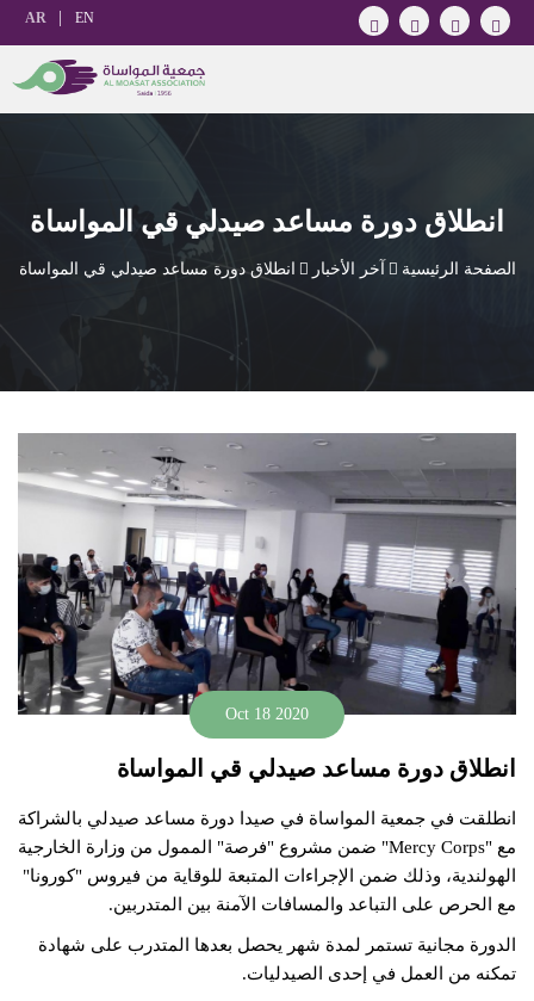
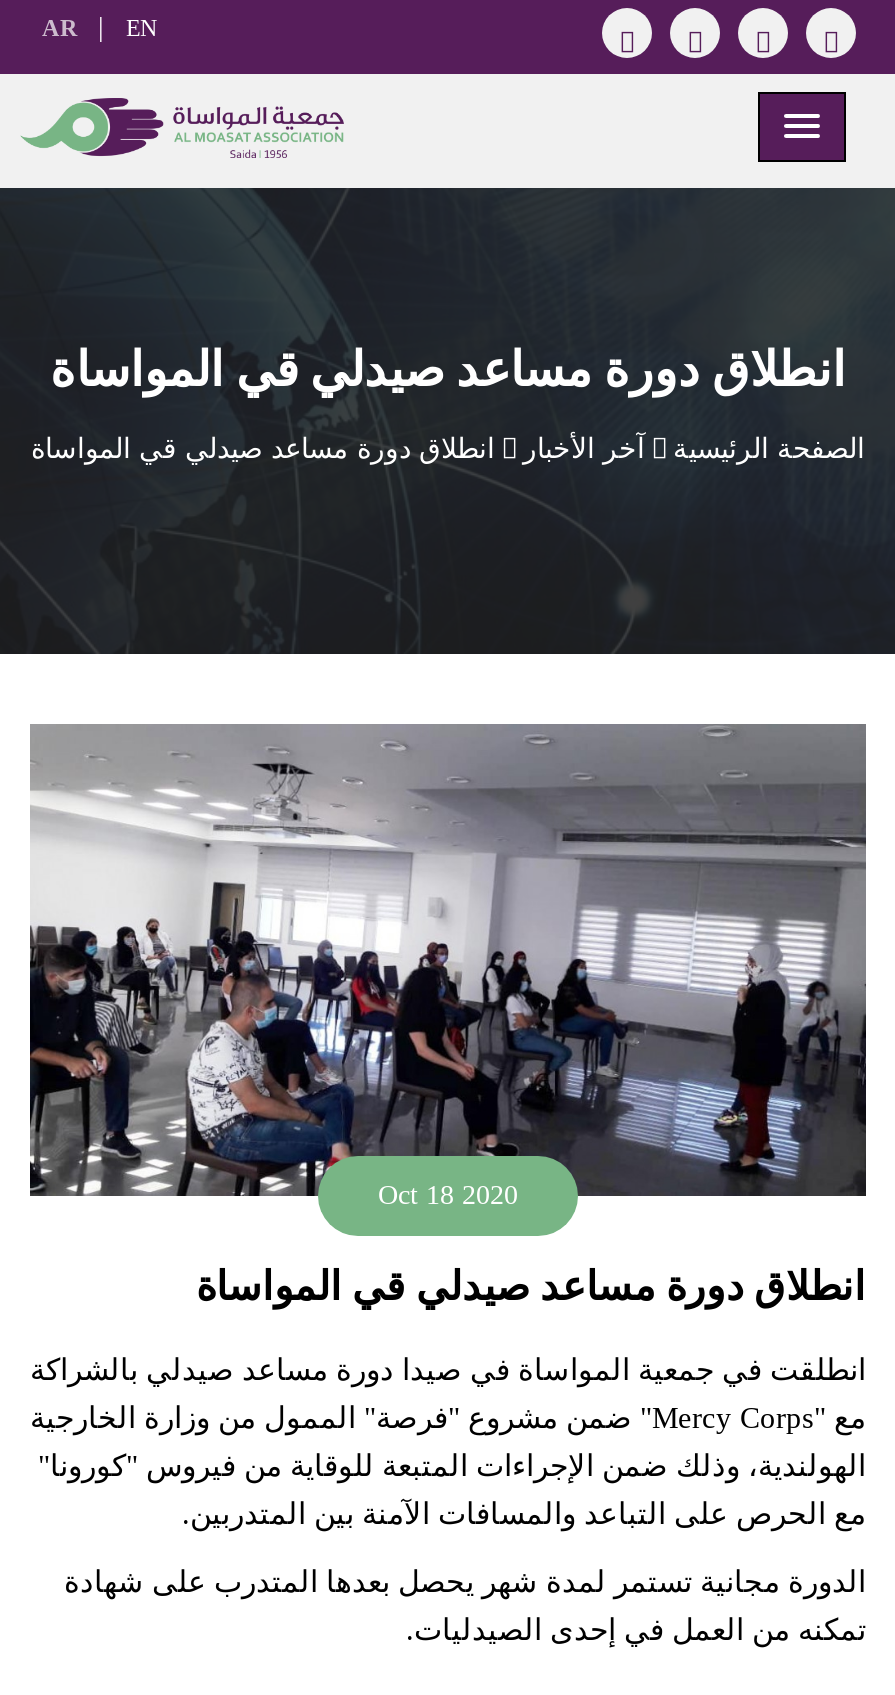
+ [image]
